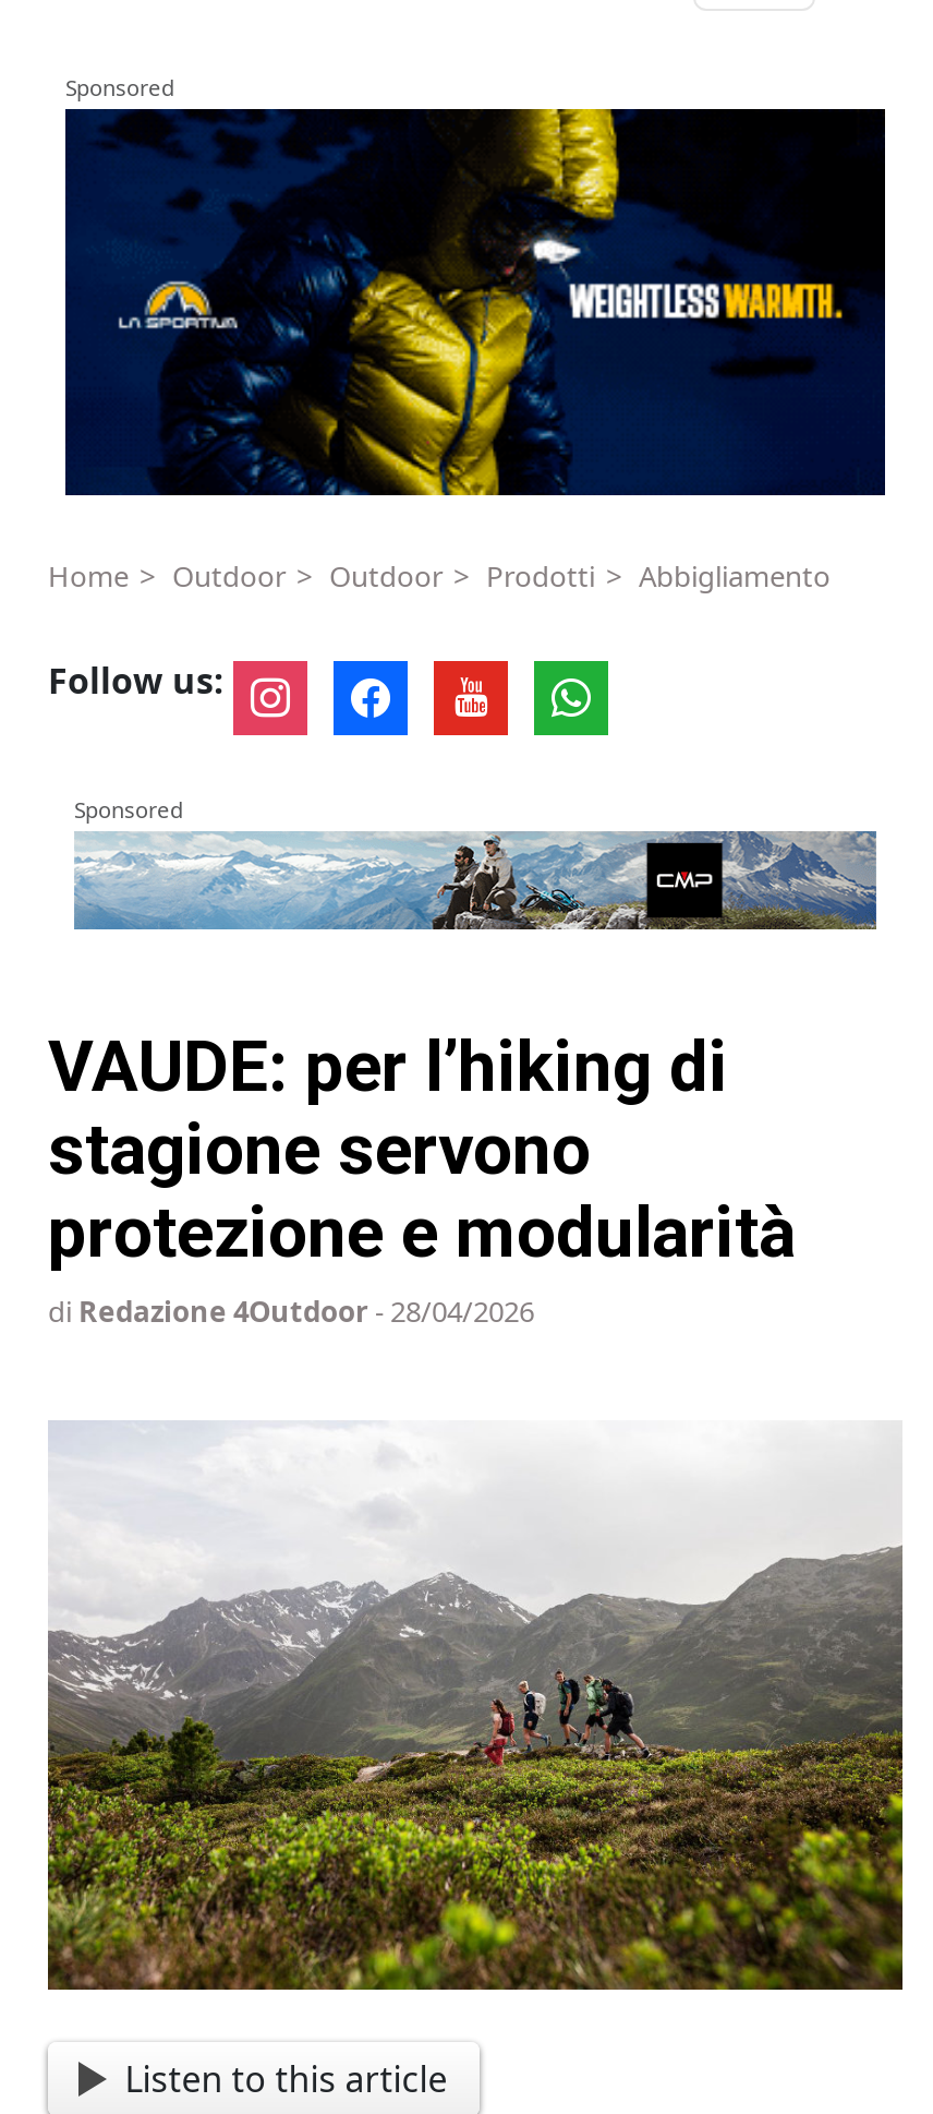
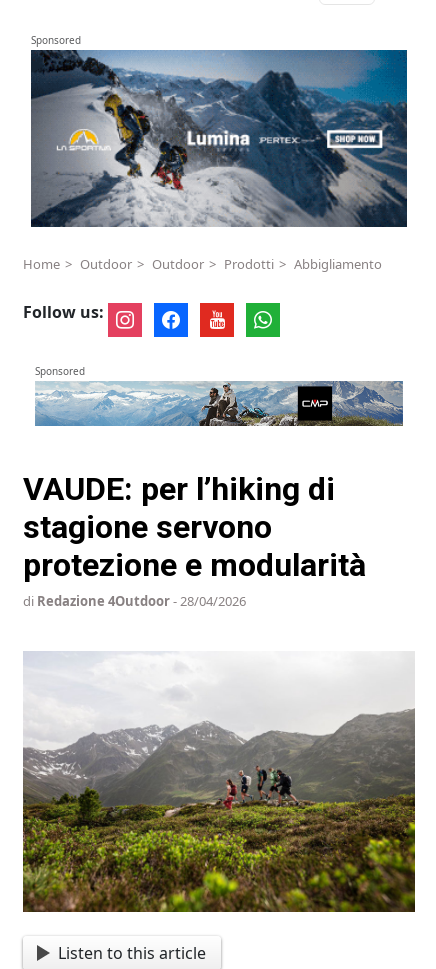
- [image]
+ [image]
